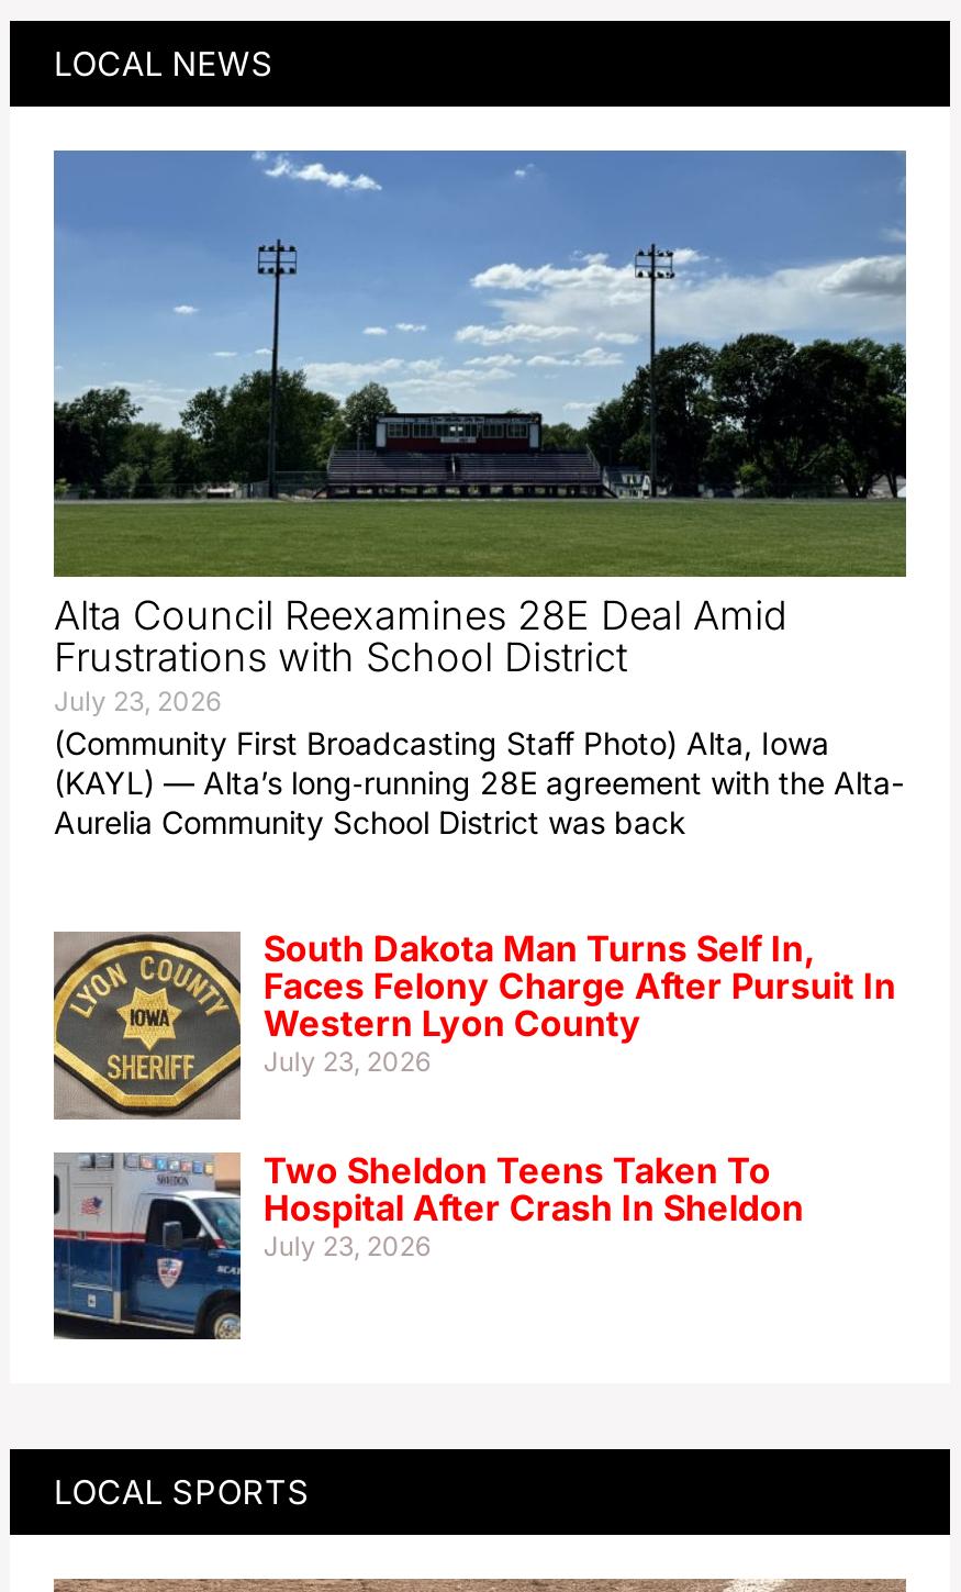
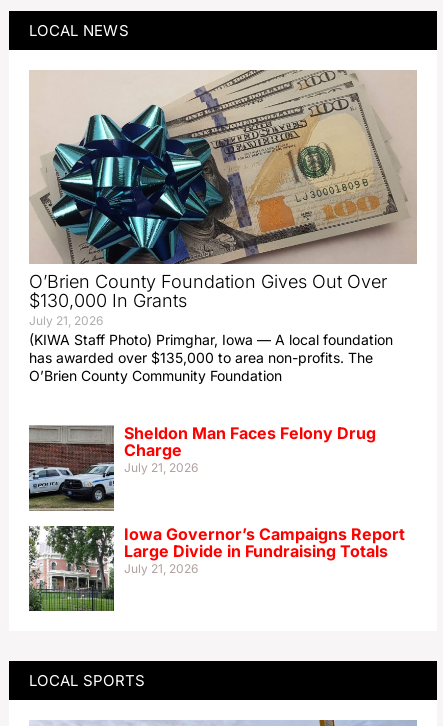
- [image]
- Alta Council Reexamines 28E Deal Amid
- Frustrations with School District
- July 23, 2026
- (Community First Broadcasting Staff Photo) Alta, Iowa
- (KAYL) — Alta’s long‑running 28E agreement with the Alta-
- Aurelia Community School District was back
+ [image]
+ O’Brien County Foundation Gives Out Over
+ $130,000 In Grants
+ July 21, 2026
+ (KIWA Staff Photo) Primghar, Iowa — A local foundation
+ has awarded over $135,000 to area non-profits. The
+ O’Brien County Community Foundation

- [image]
- South Dakota Man Turns Self In,
- Faces Felony Charge After Pursuit In
- Western Lyon County
- July 23, 2026
+ [image]
+ Sheldon Man Faces Felony Drug
+ Charge
+ July 21, 2026

- [image]
- Two Sheldon Teens Taken To
- Hospital After Crash In Sheldon
- July 23, 2026
+ [image]
+ Iowa Governor’s Campaigns Report
+ Large Divide in Fundraising Totals
+ July 21, 2026
